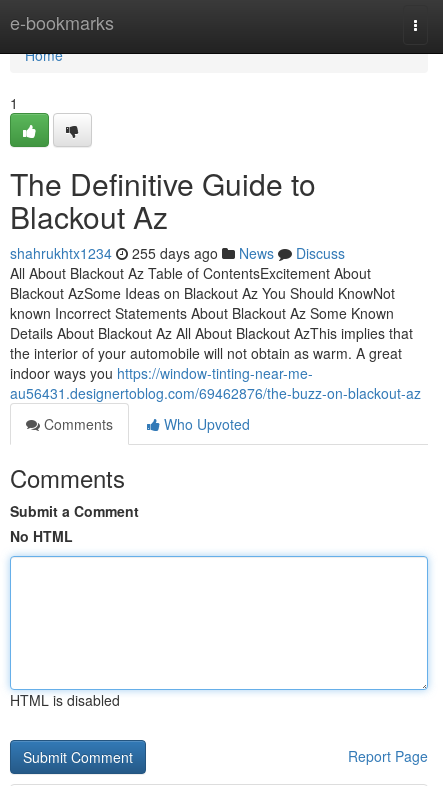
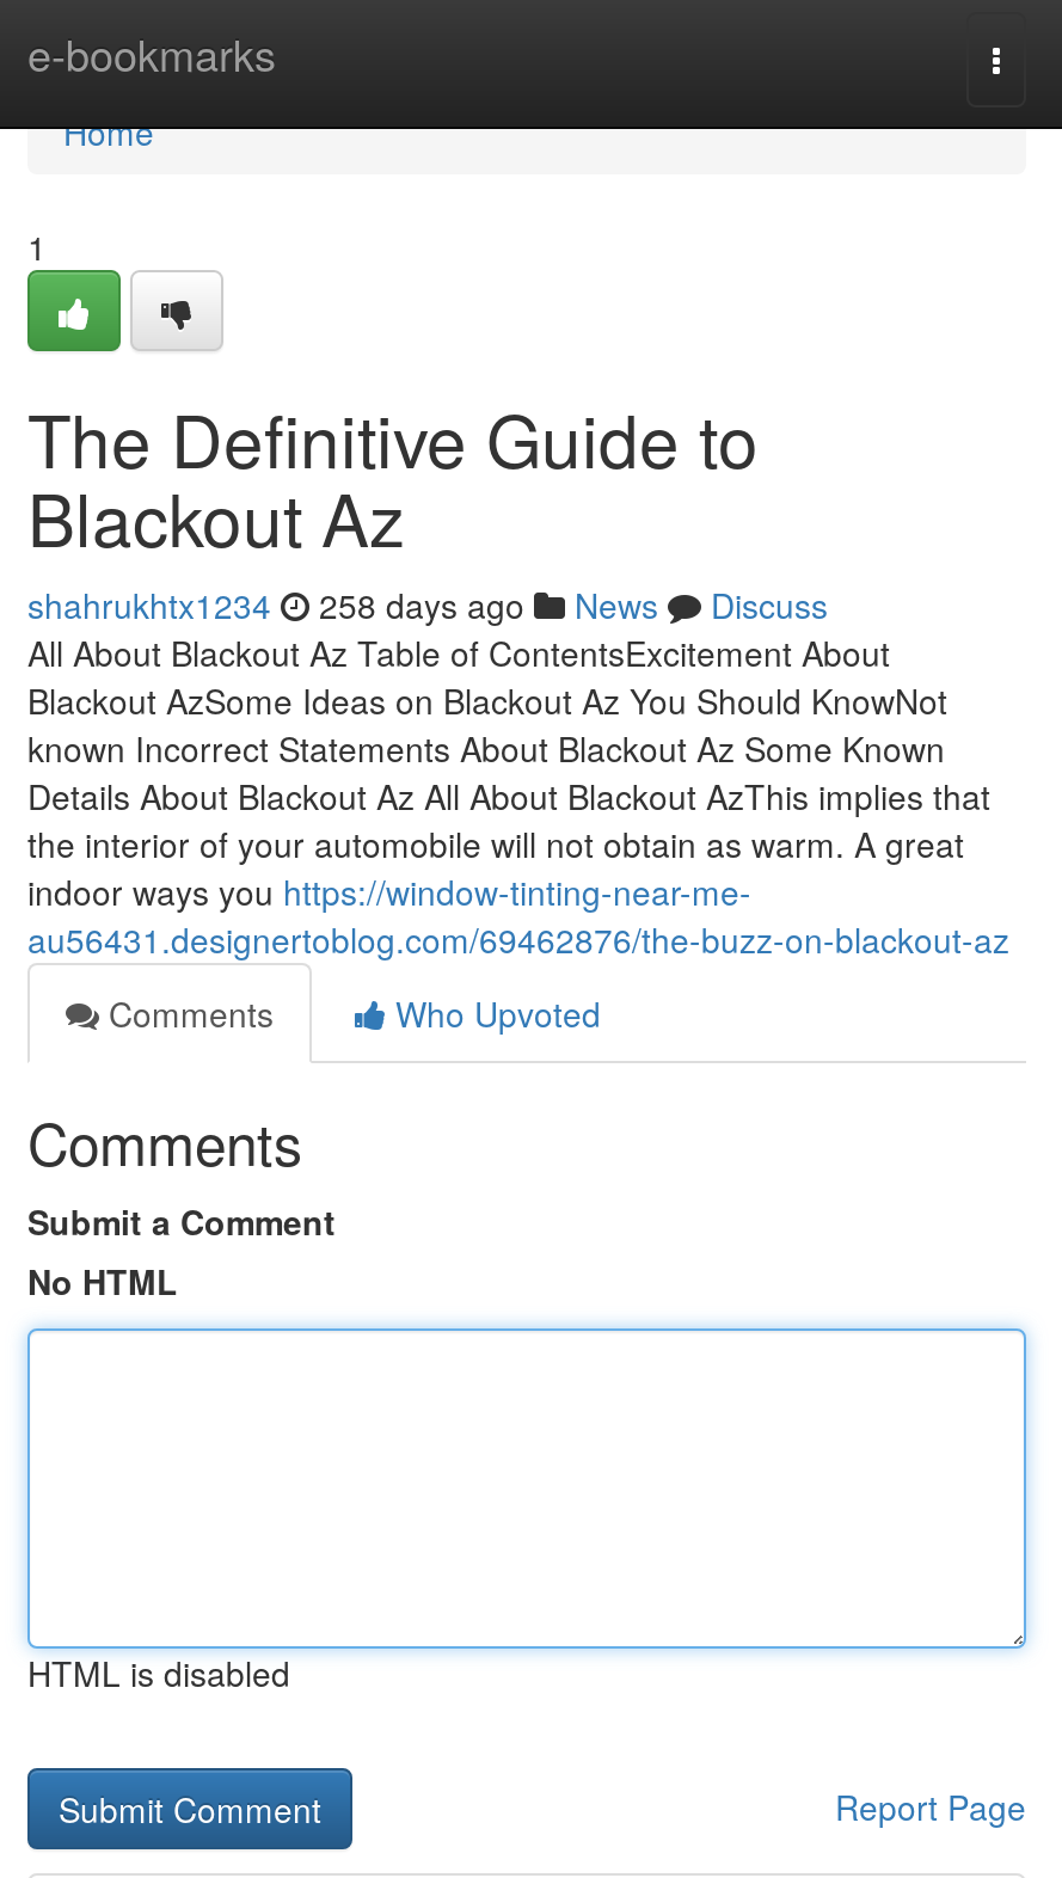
- shahrukhtx1234 255 days ago News Discuss
+ shahrukhtx1234 258 days ago News Discuss
